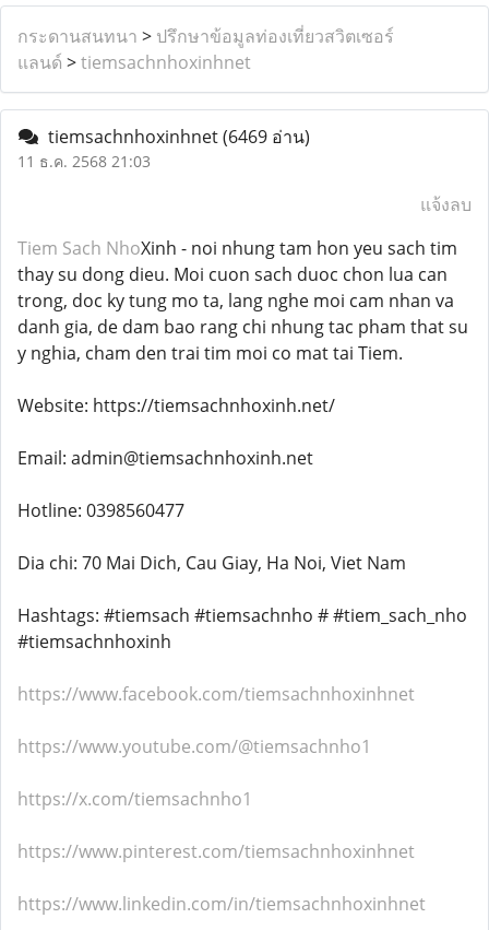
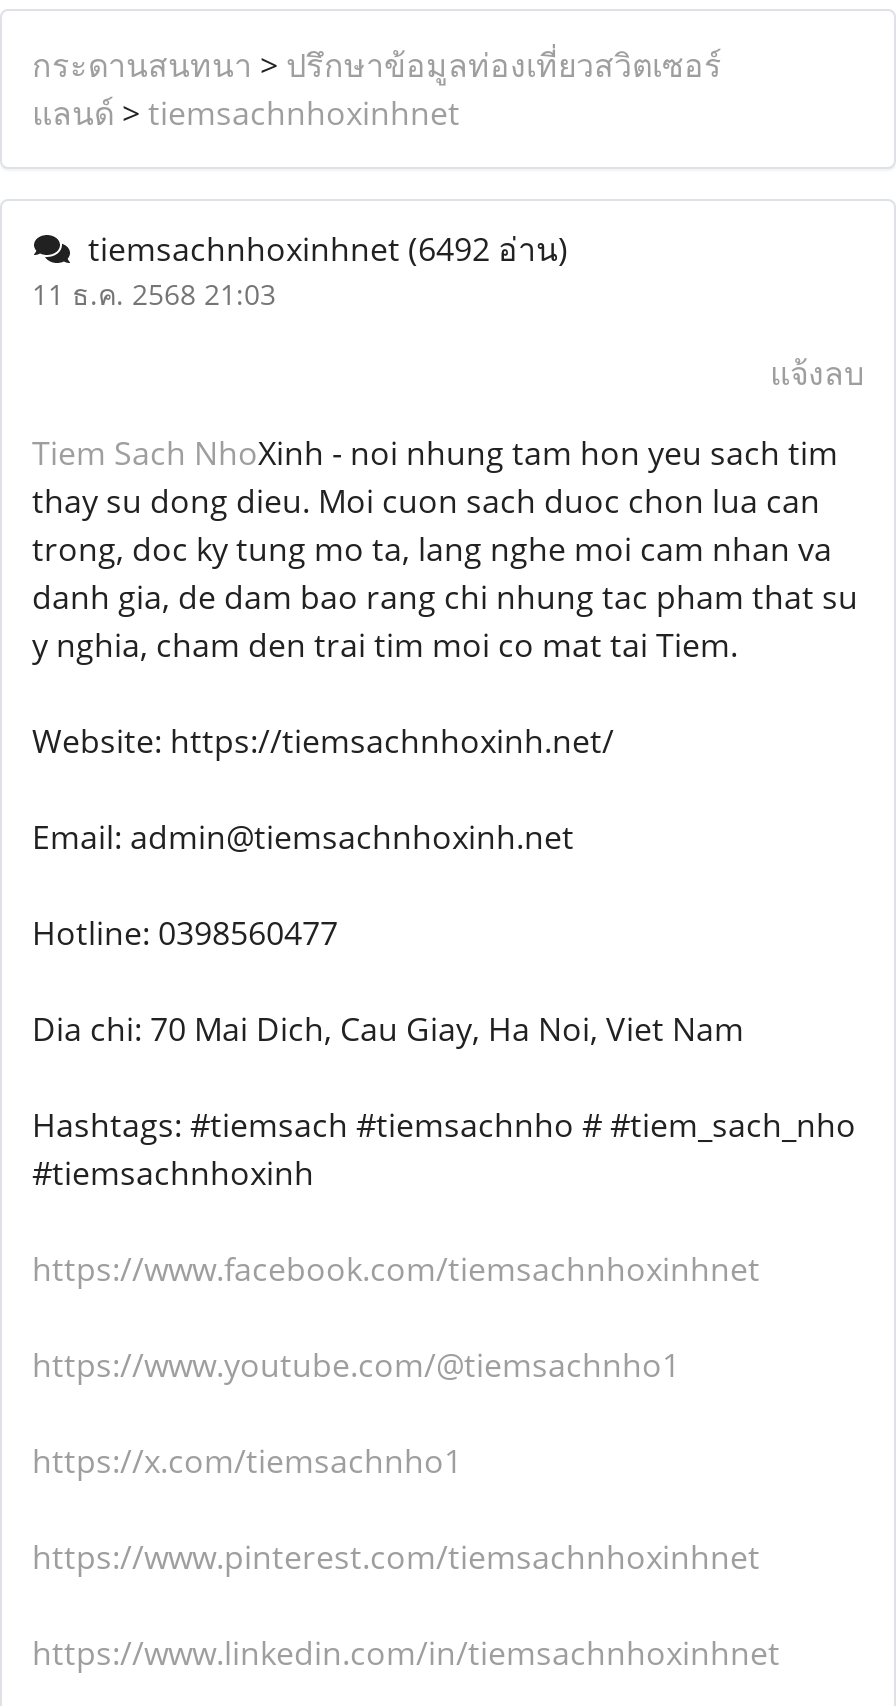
- tiemsachnhoxinhnet (6469 อ่าน)
+ tiemsachnhoxinhnet (6492 อ่าน)
